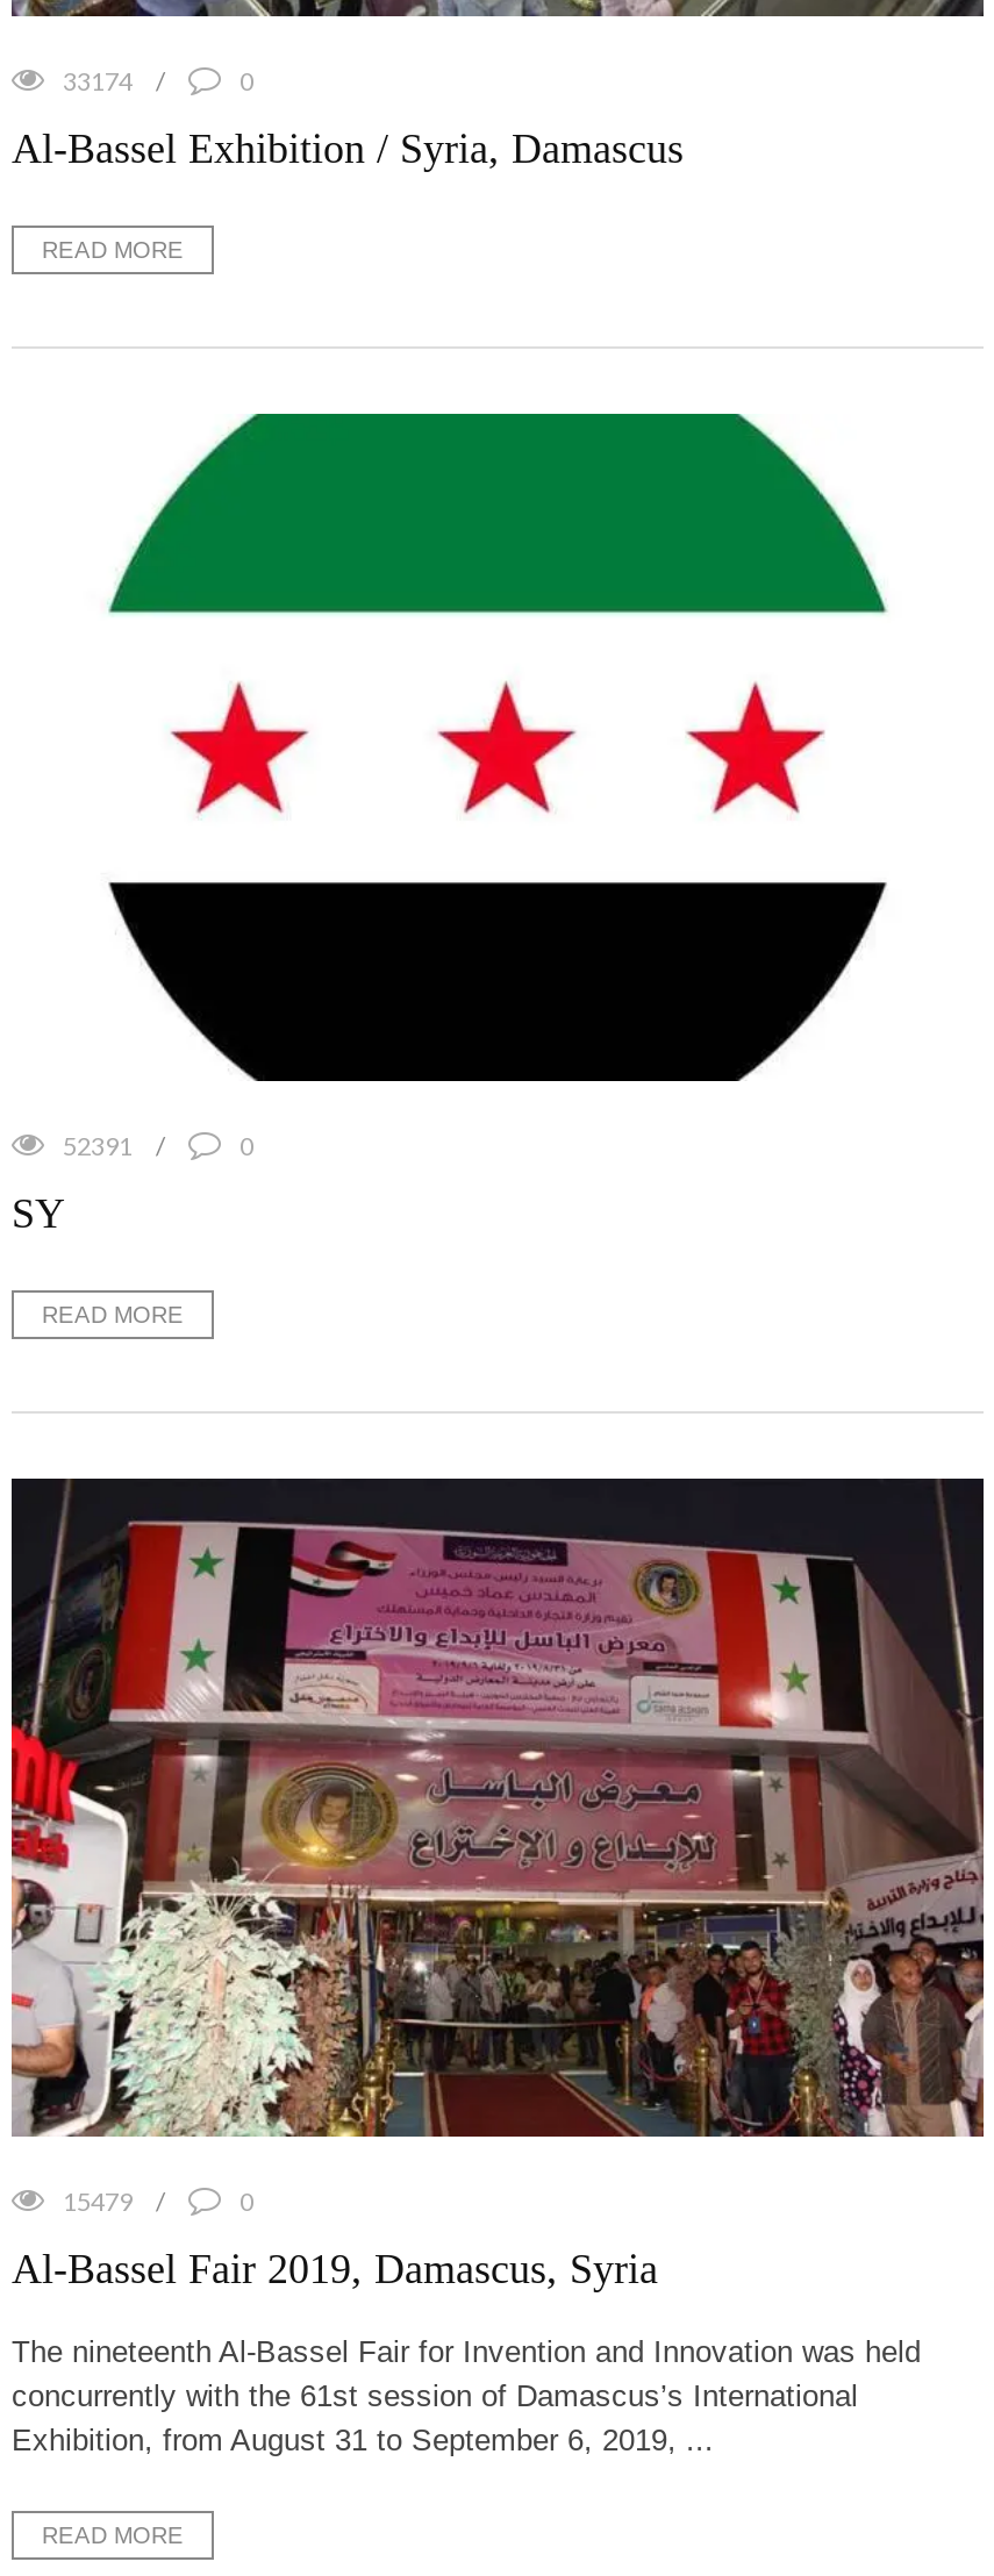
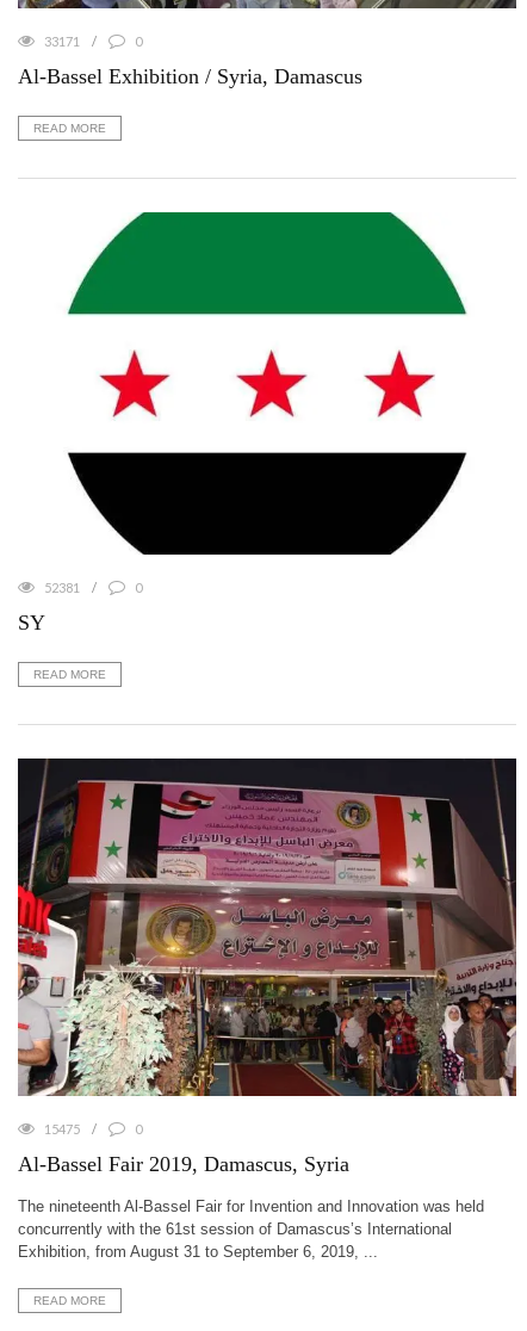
- 33174
+ 33171

- 52391
+ 52381

- 15479
+ 15475
